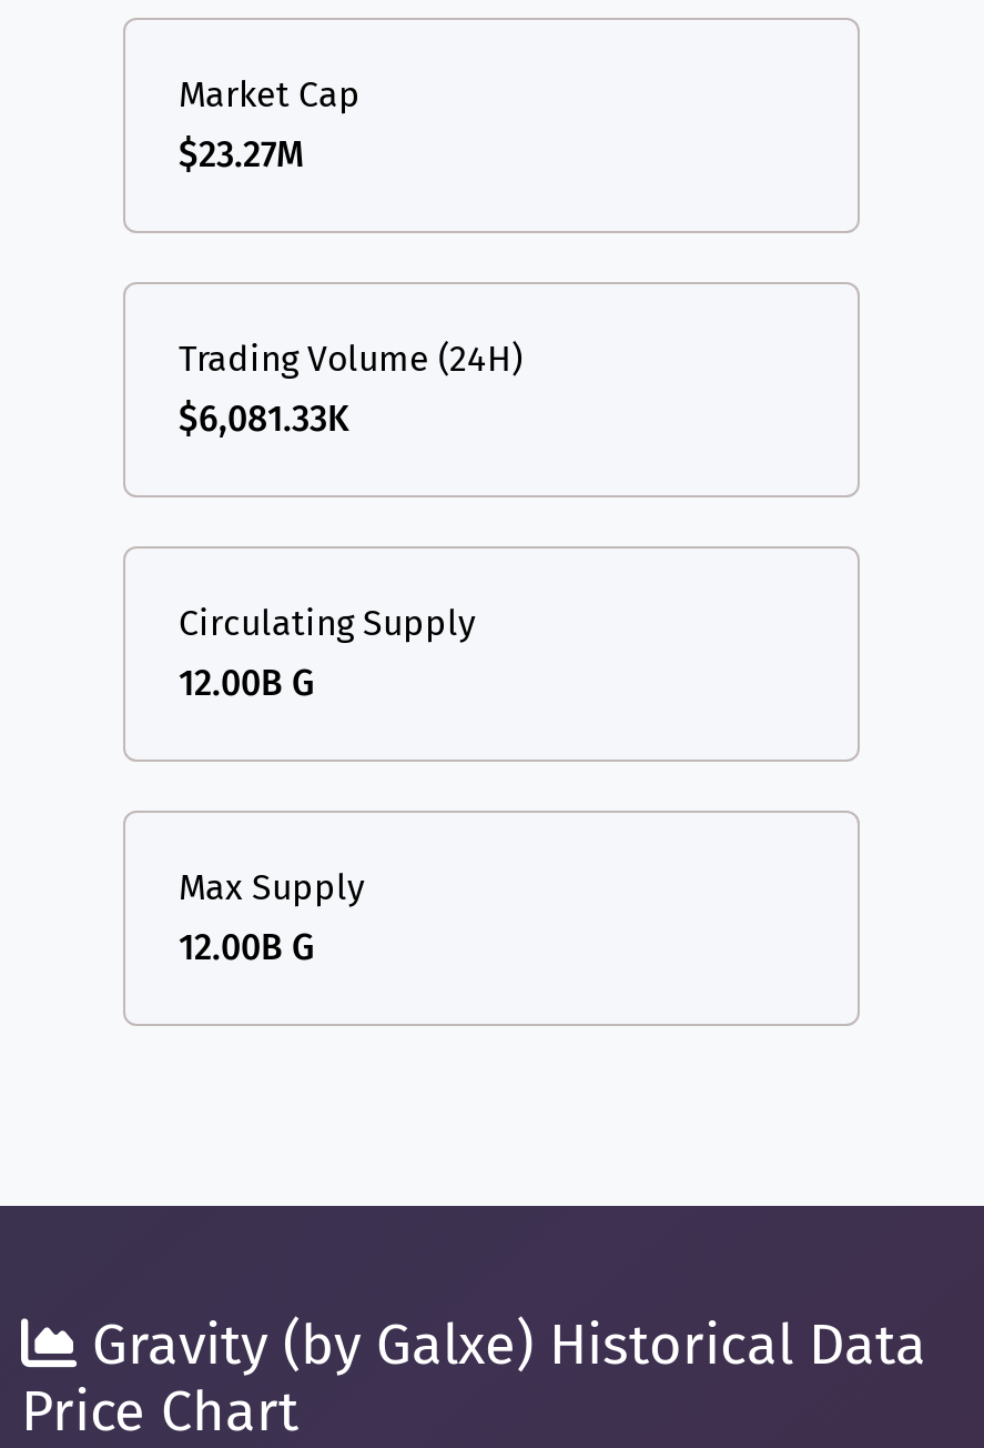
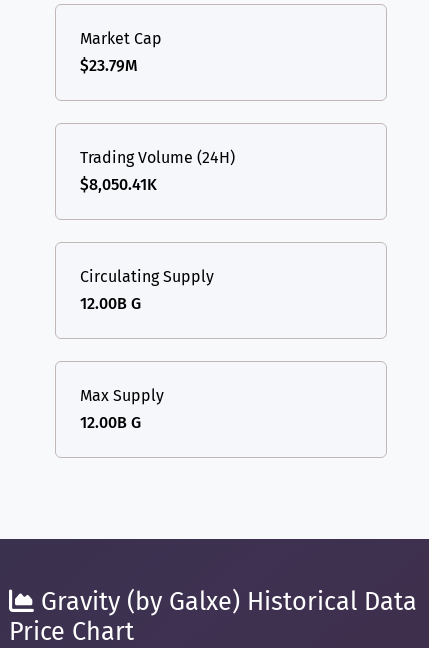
- $23.27M
+ $23.79M

- $6,081.33K
+ $8,050.41K
